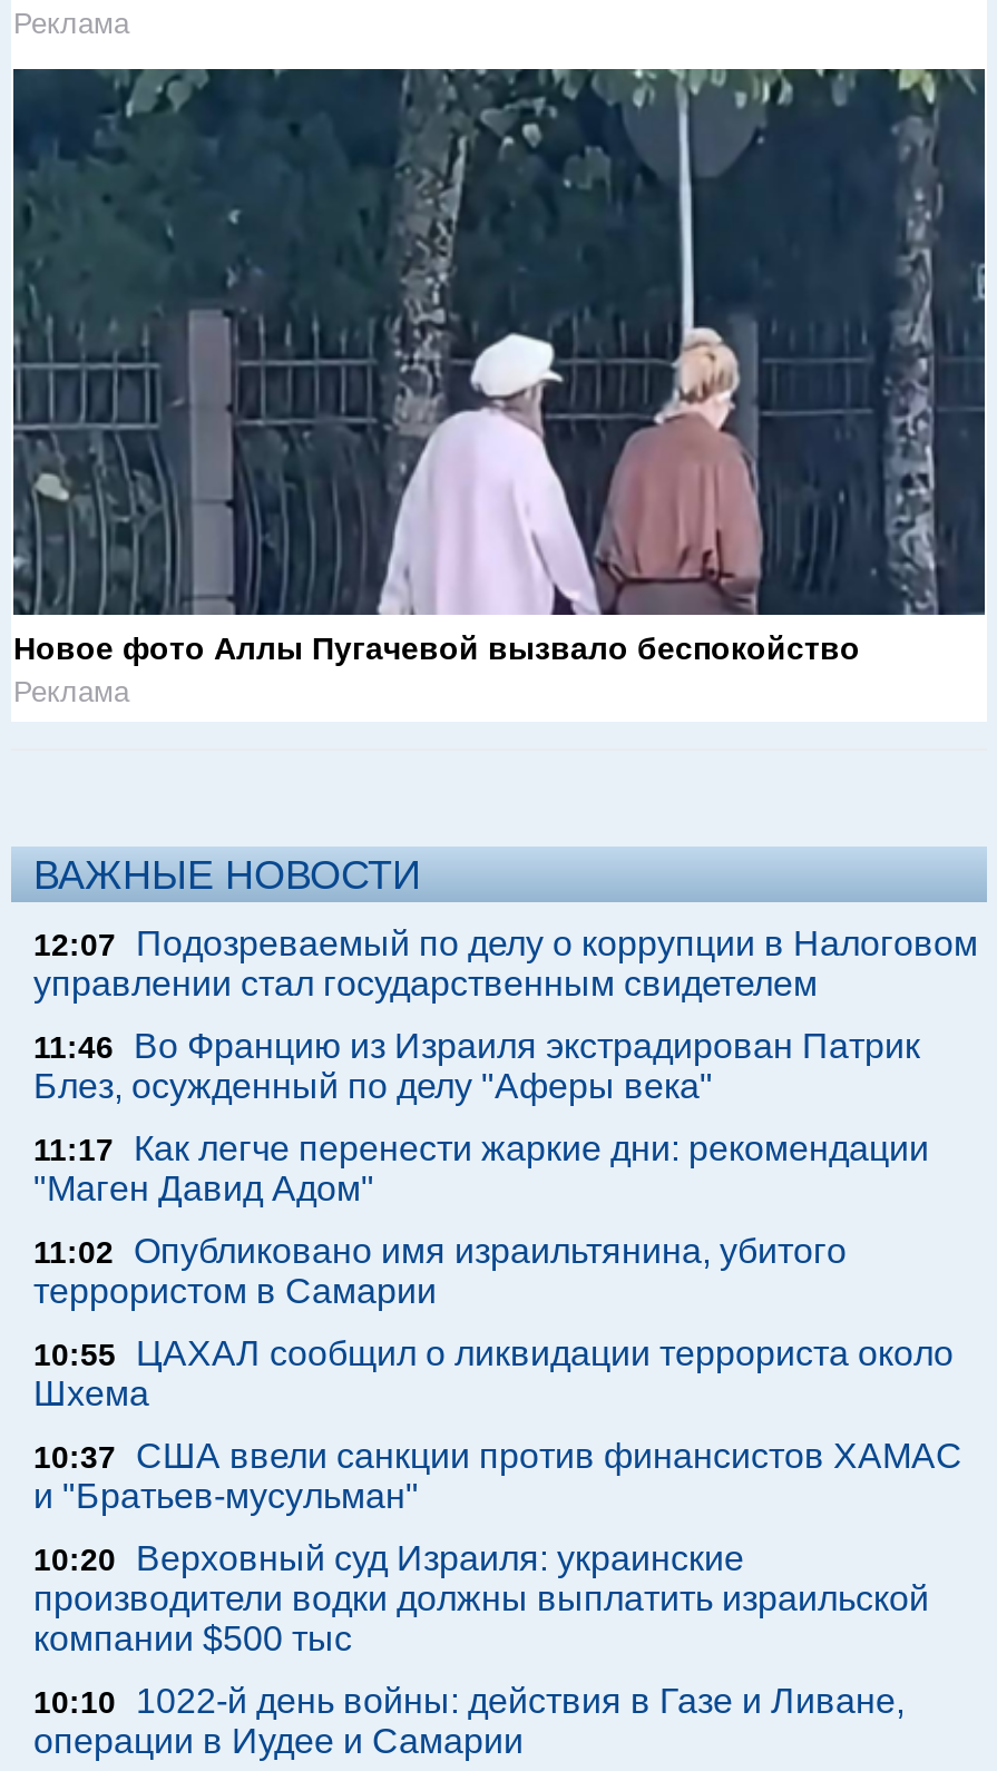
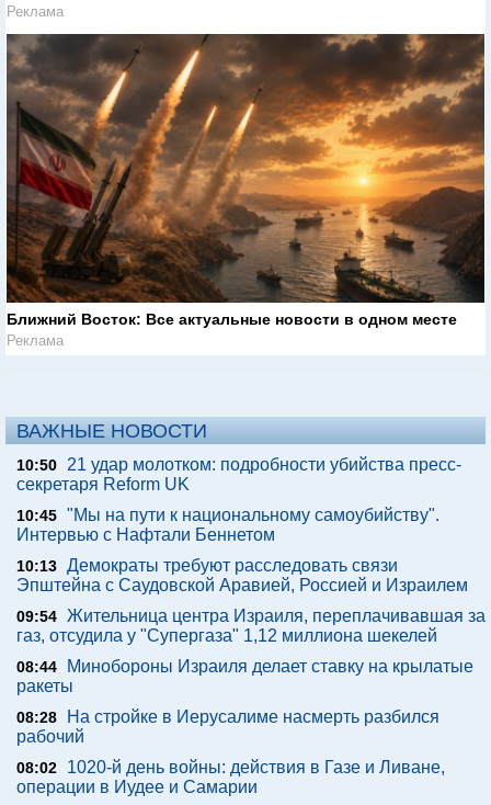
- [image]
- Новое фото Аллы Пугачевой вызвало беспокойство
+ [image]
+ Ближний Восток: Все актуальные новости в одном месте

- 12:07 Подозреваемый по делу о коррупции в Налоговом
- управлении стал государственным свидетелем
- 11:46 Во Францию из Израиля экстрадирован Патрик
- Блез, осужденный по делу "Аферы века"
- 11:17 Как легче перенести жаркие дни: рекомендации
- "Маген Давид Адом"
- 11:02 Опубликовано имя израильтянина, убитого
- террористом в Самарии
- 10:55 ЦАХАЛ сообщил о ликвидации террориста около
- Шхема
- 10:37 США ввели санкции против финансистов ХАМАС
- и "Братьев-мусульман"
- 10:20 Верховный суд Израиля: украинские
- производители водки должны выплатить израильской
- компании $500 тыс
- 10:10 1022-й день войны: действия в Газе и Ливане,
+ 10:50 21 удар молотком: подробности убийства пресс-
+ секретаря Reform UK
+ 10:45 "Мы на пути к национальному самоубийству".
+ Интервью с Нафтали Беннетом
+ 10:13 Демократы требуют расследовать связи
+ Эпштейна с Саудовской Аравией, Россией и Израилем
+ 09:54 Жительница центра Израиля, переплачивавшая за
+ газ, отсудила у "Супергаза" 1,12 миллиона шекелей
+ 08:44 Минобороны Израиля делает ставку на крылатые
+ ракеты
+ 08:28 На стройке в Иерусалиме насмерть разбился
+ рабочий
+ 08:02 1020-й день войны: действия в Газе и Ливане,
